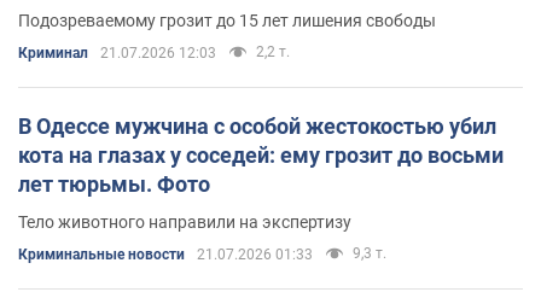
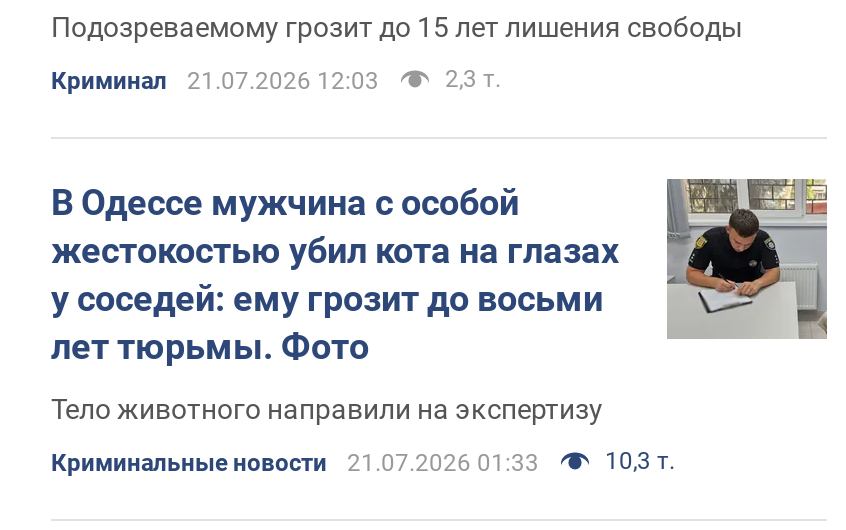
- 2,2 т.
+ 2,3 т.

- 9,3 т.
+ 10,3 т.
